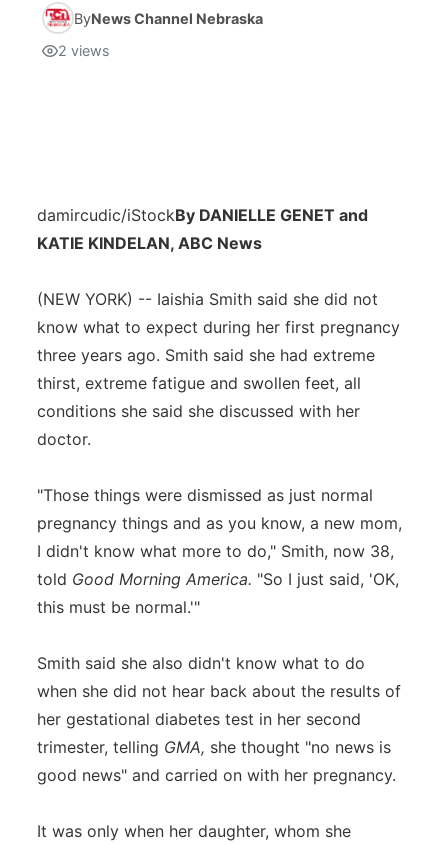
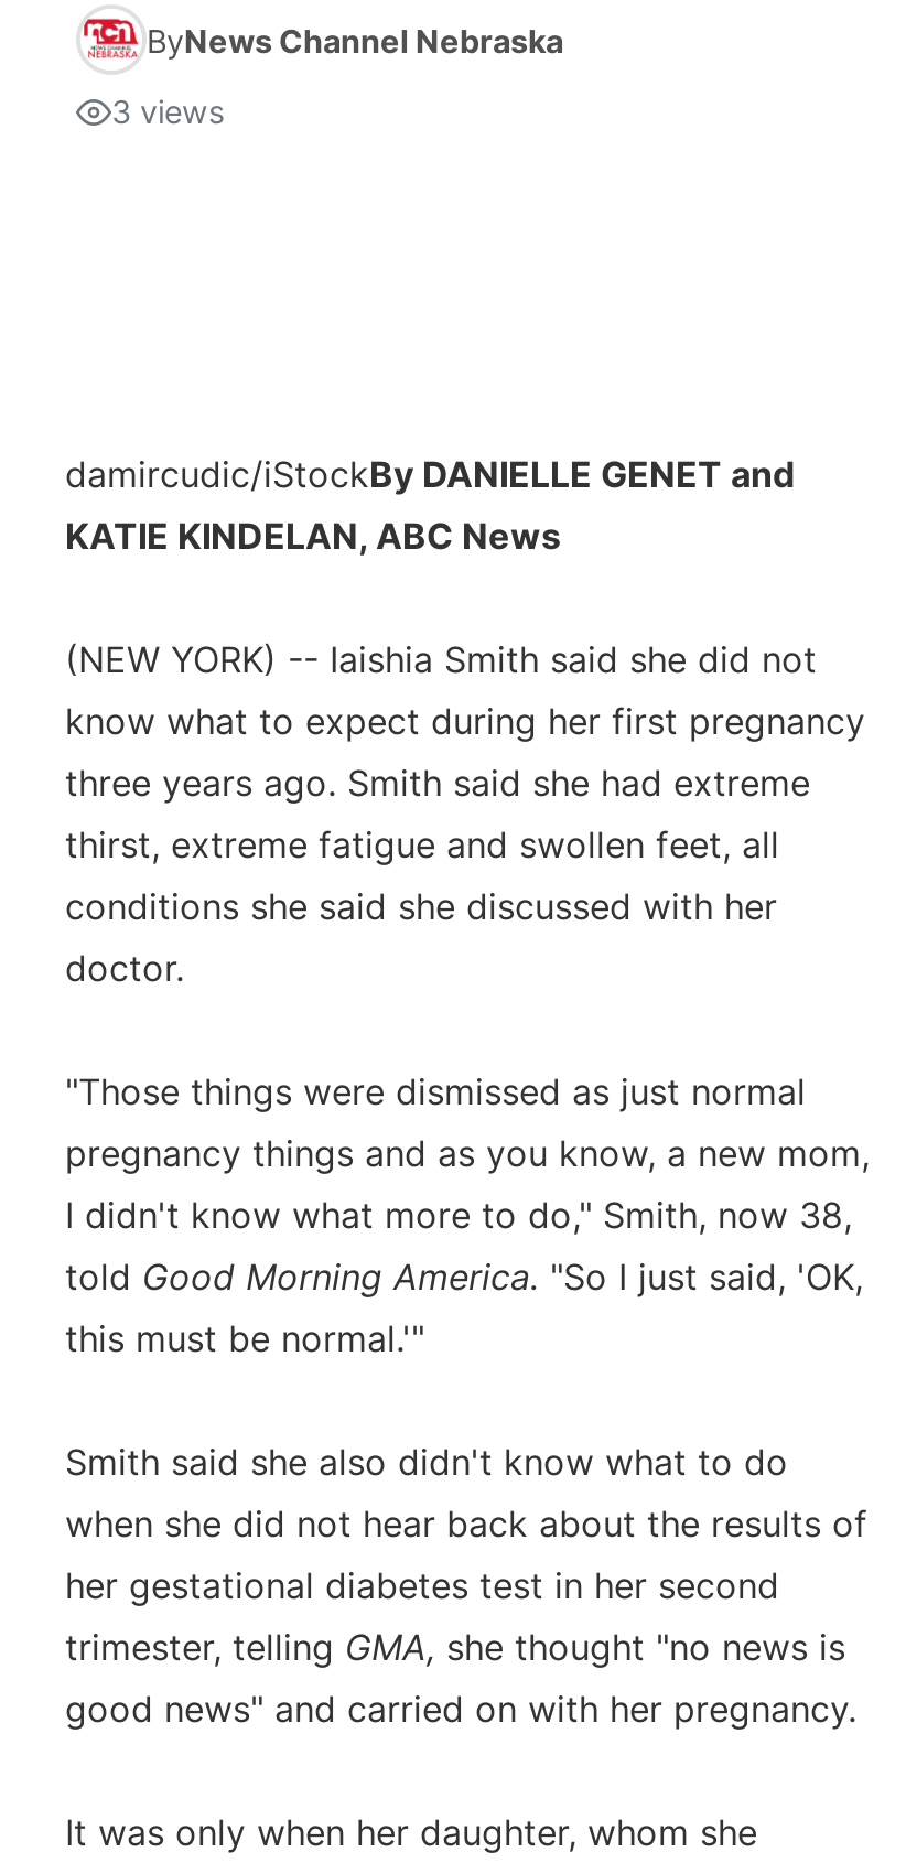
- 2 views
+ 3 views
